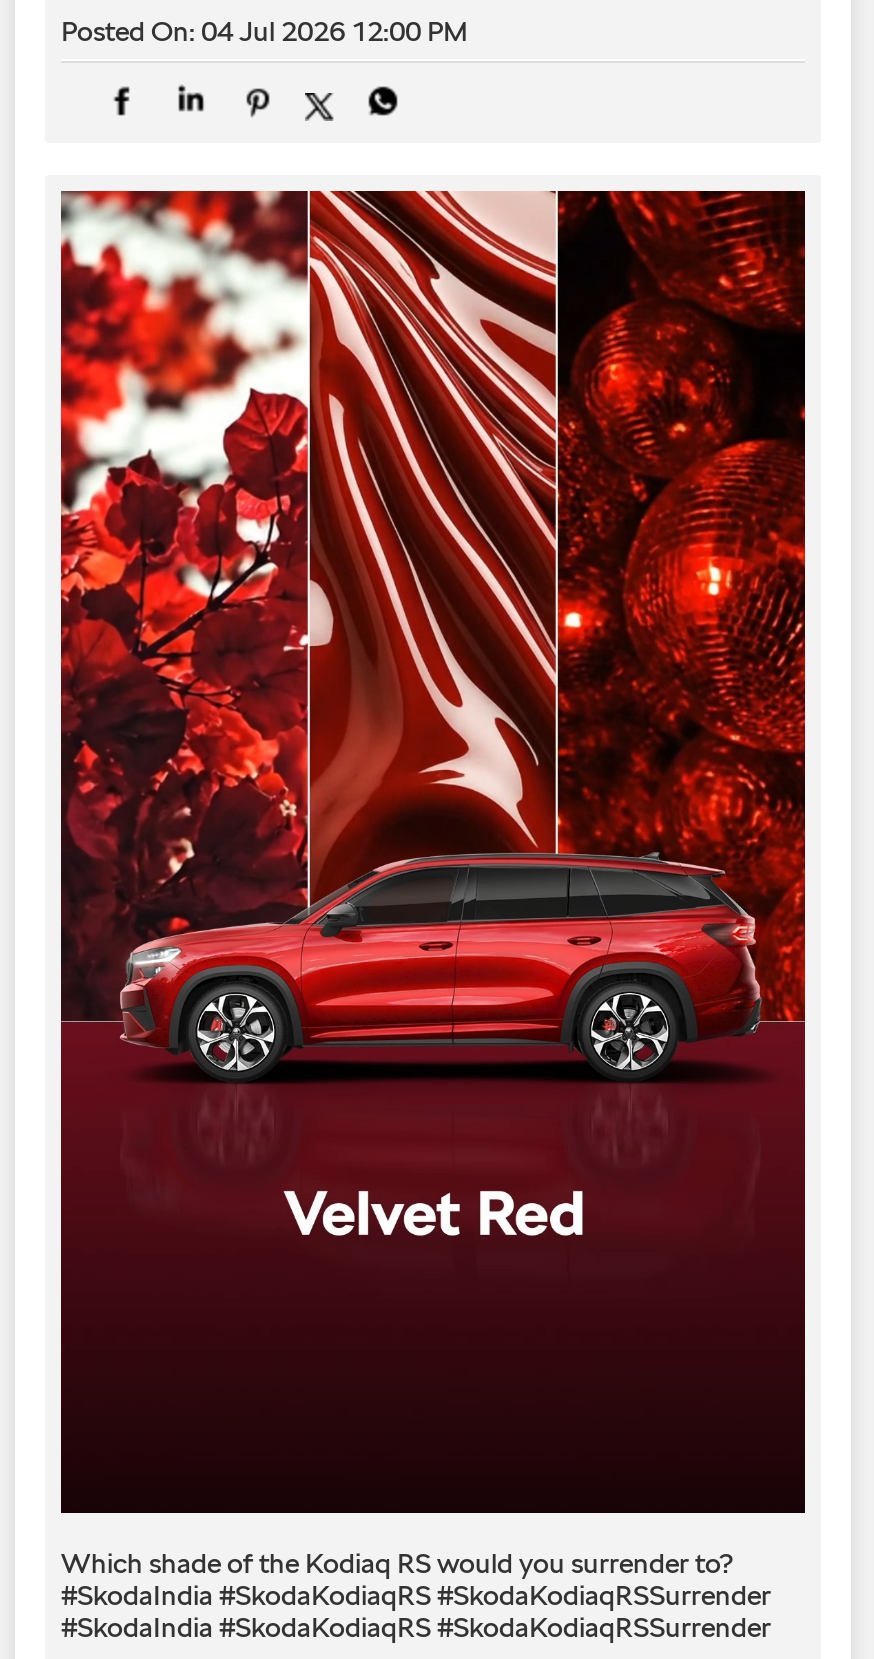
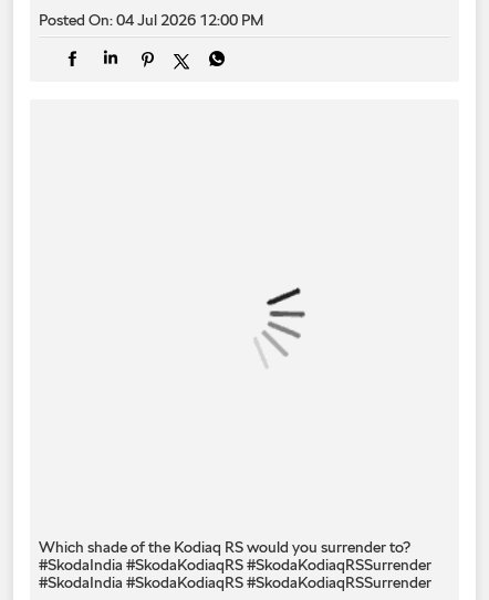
- [image]
